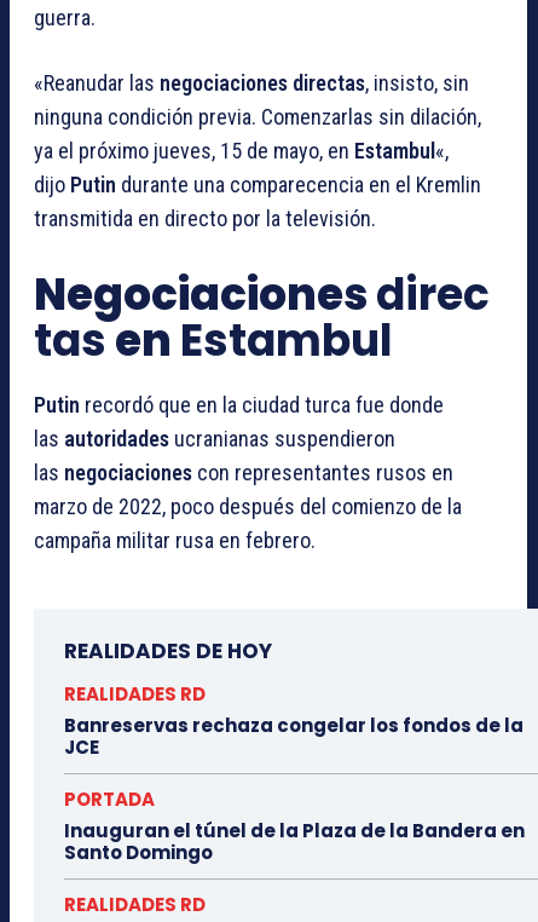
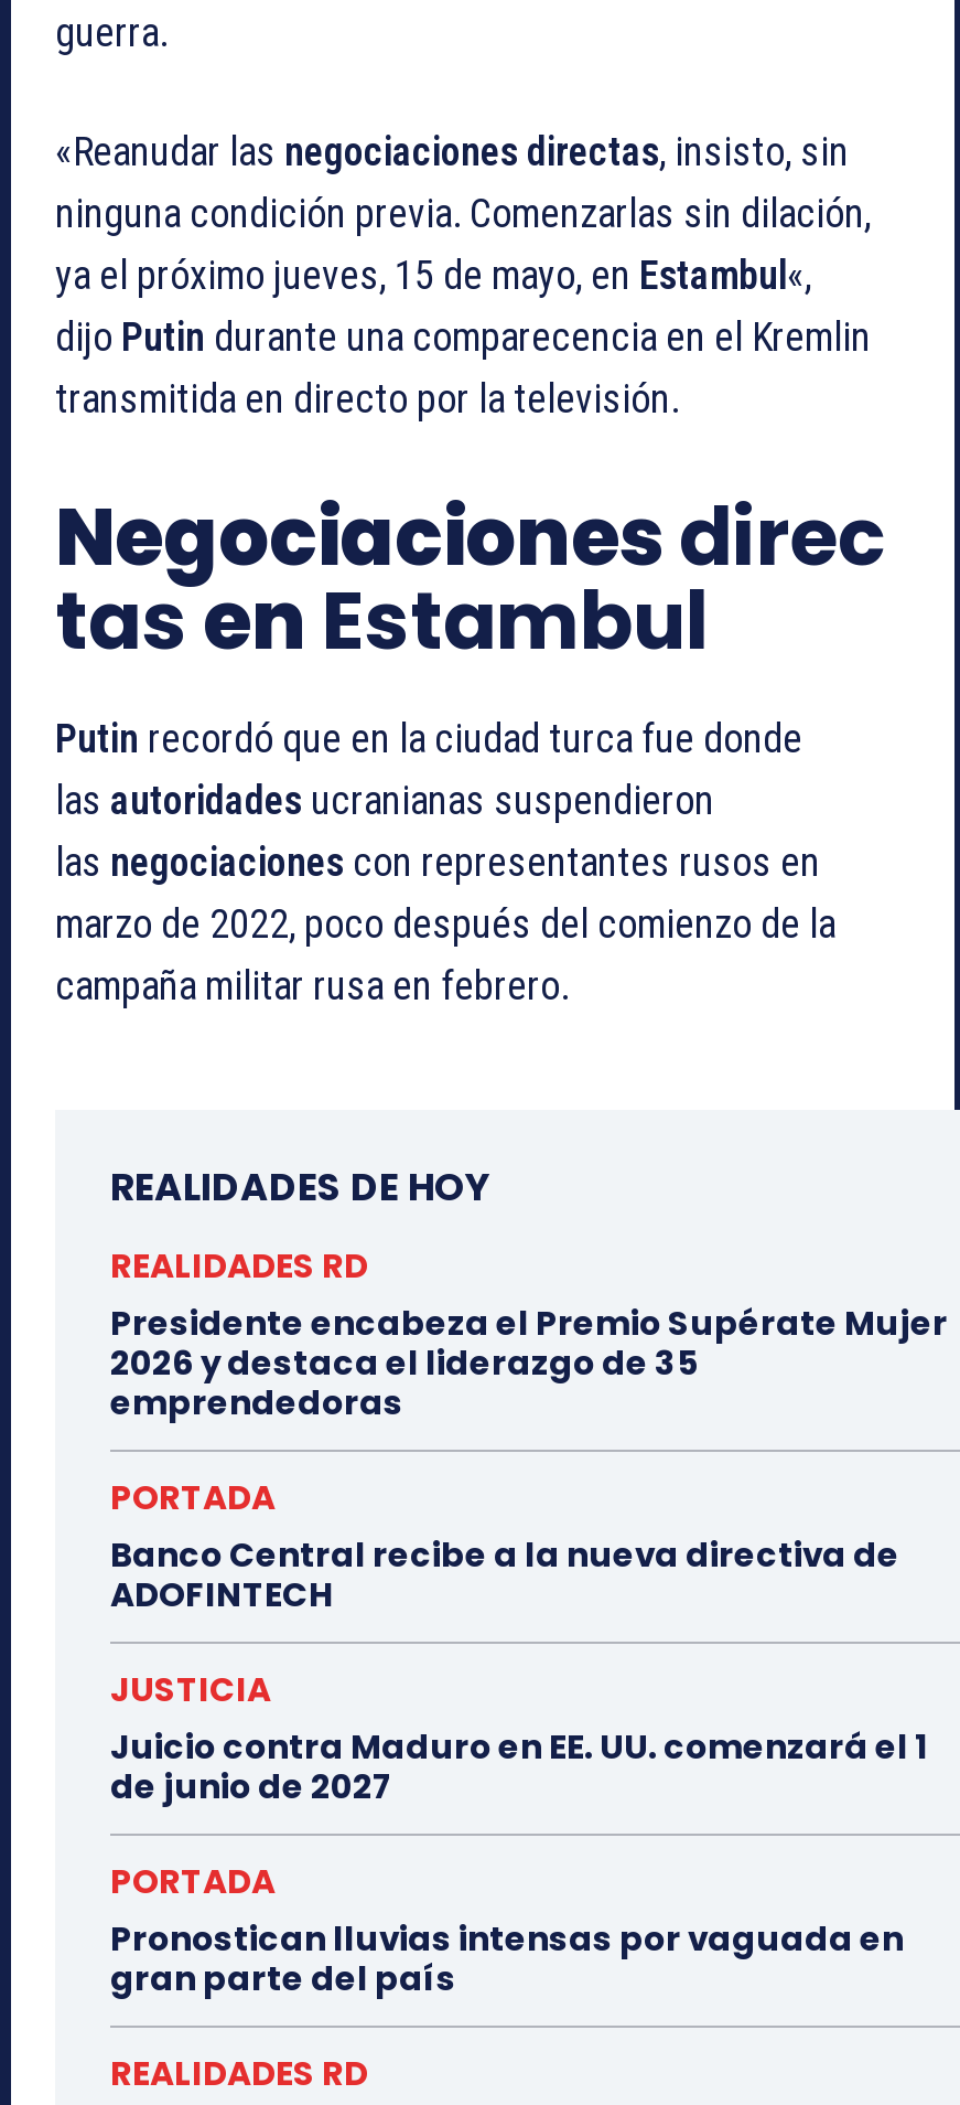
- Banreservas rechaza congelar los fondos de la
- JCE
+ Presidente encabeza el Premio Supérate Mujer
+ 2026 y destaca el liderazgo de 35
+ emprendedoras

- Inauguran el túnel de la Plaza de la Bandera en
- Santo Domingo
+ Banco Central recibe a la nueva directiva de
+ ADOFINTECH
+ JUSTICIA
+ Juicio contra Maduro en EE. UU. comenzará el 1
+ de junio de 2027
+ PORTADA
+ Pronostican lluvias intensas por vaguada en
+ gran parte del país
